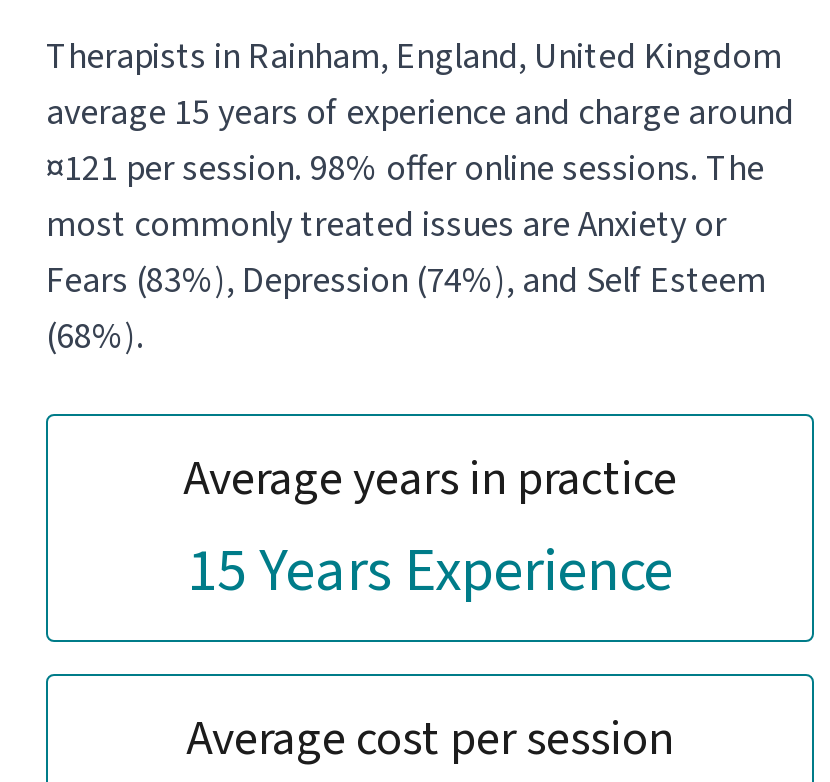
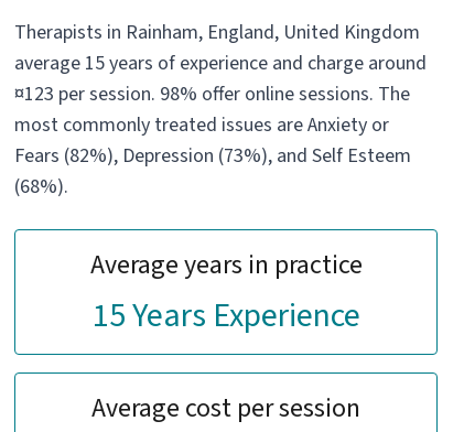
- ¤121 per session. 98% offer online sessions. The
+ ¤123 per session. 98% offer online sessions. The

- Fears (83%), Depression (74%), and Self Esteem
+ Fears (82%), Depression (73%), and Self Esteem
